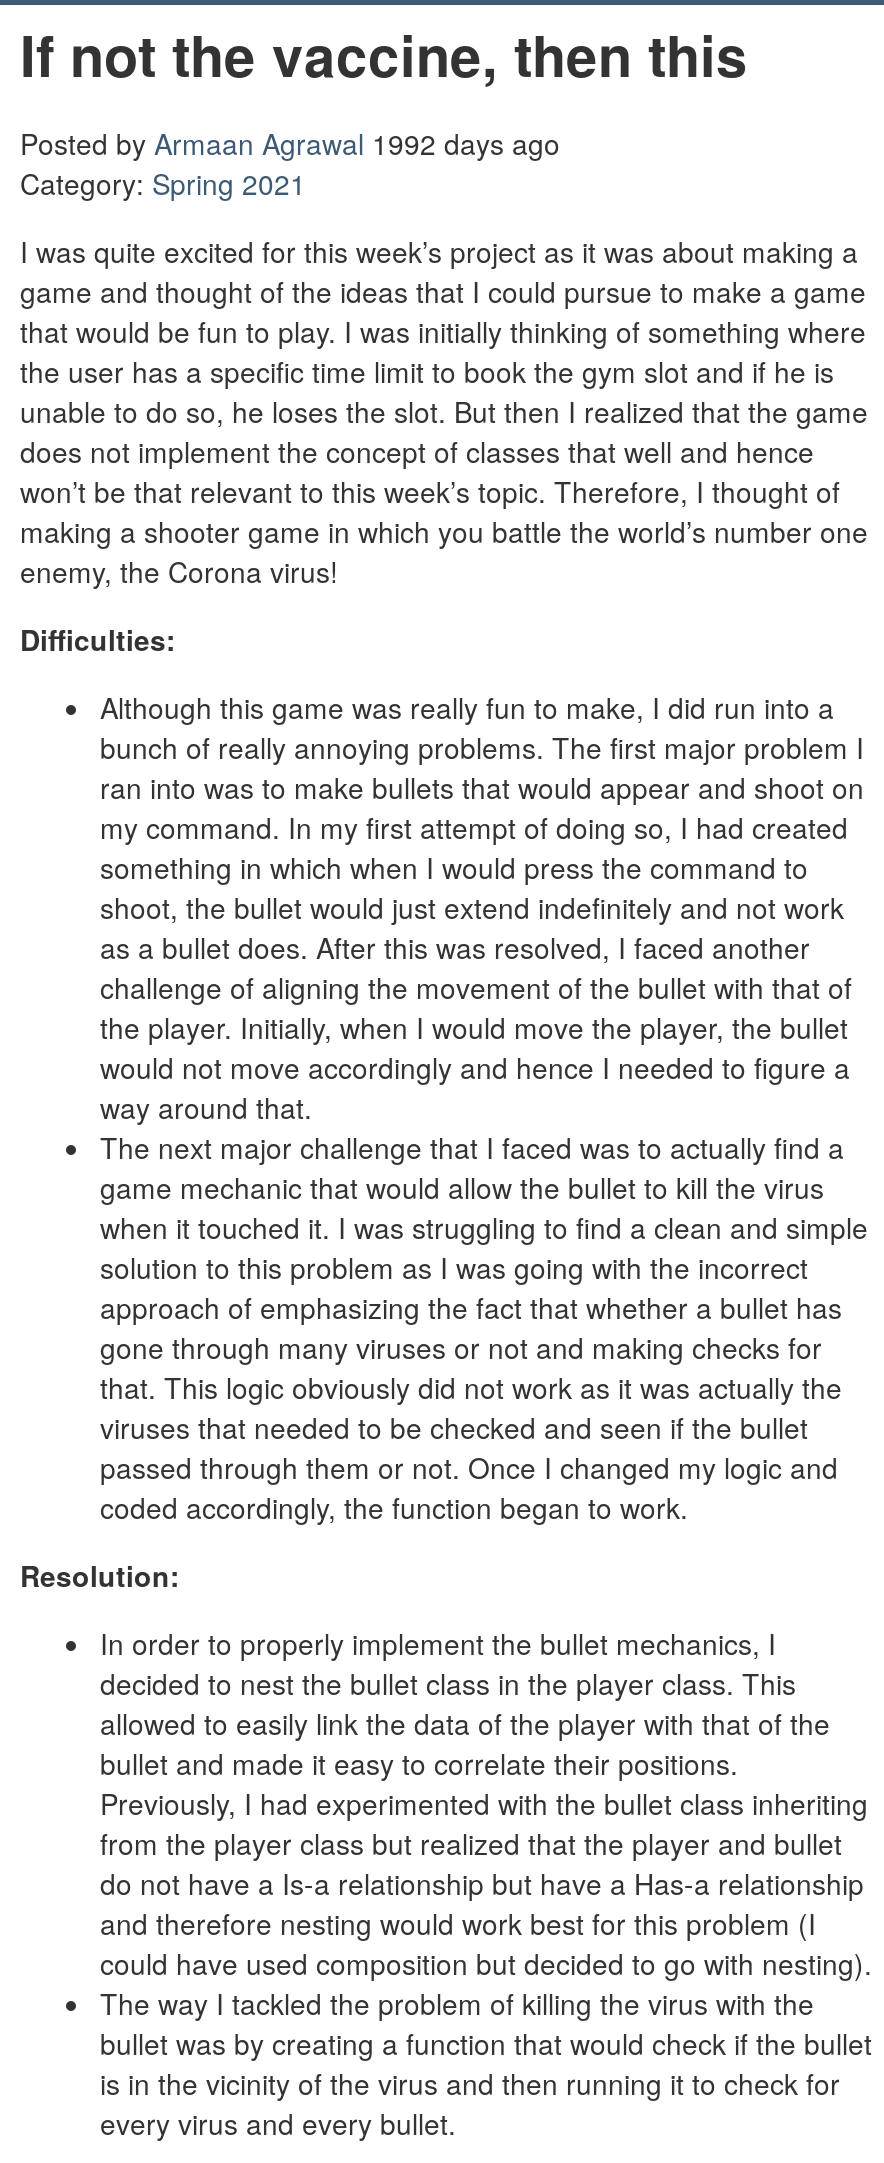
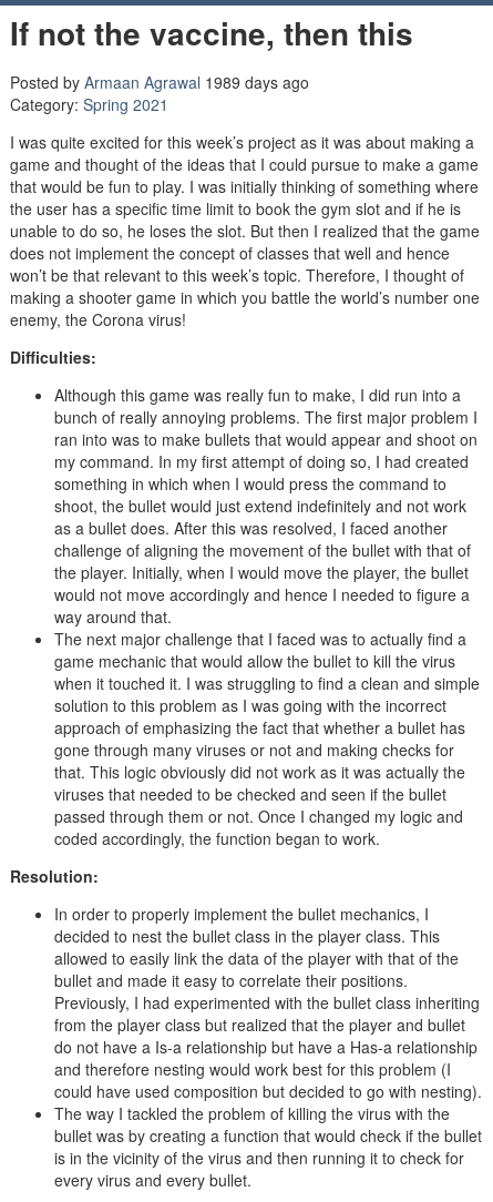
- Posted by Armaan Agrawal 1992 days ago
+ Posted by Armaan Agrawal 1989 days ago
